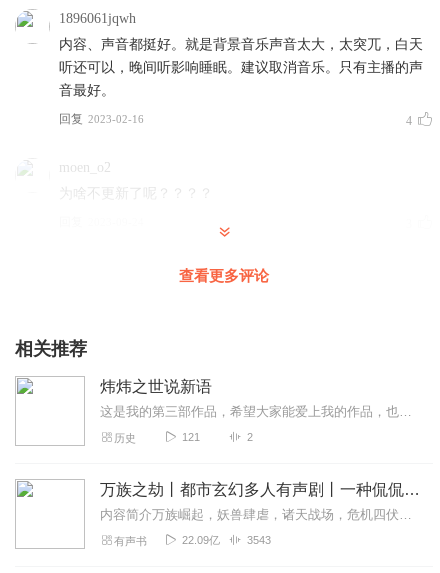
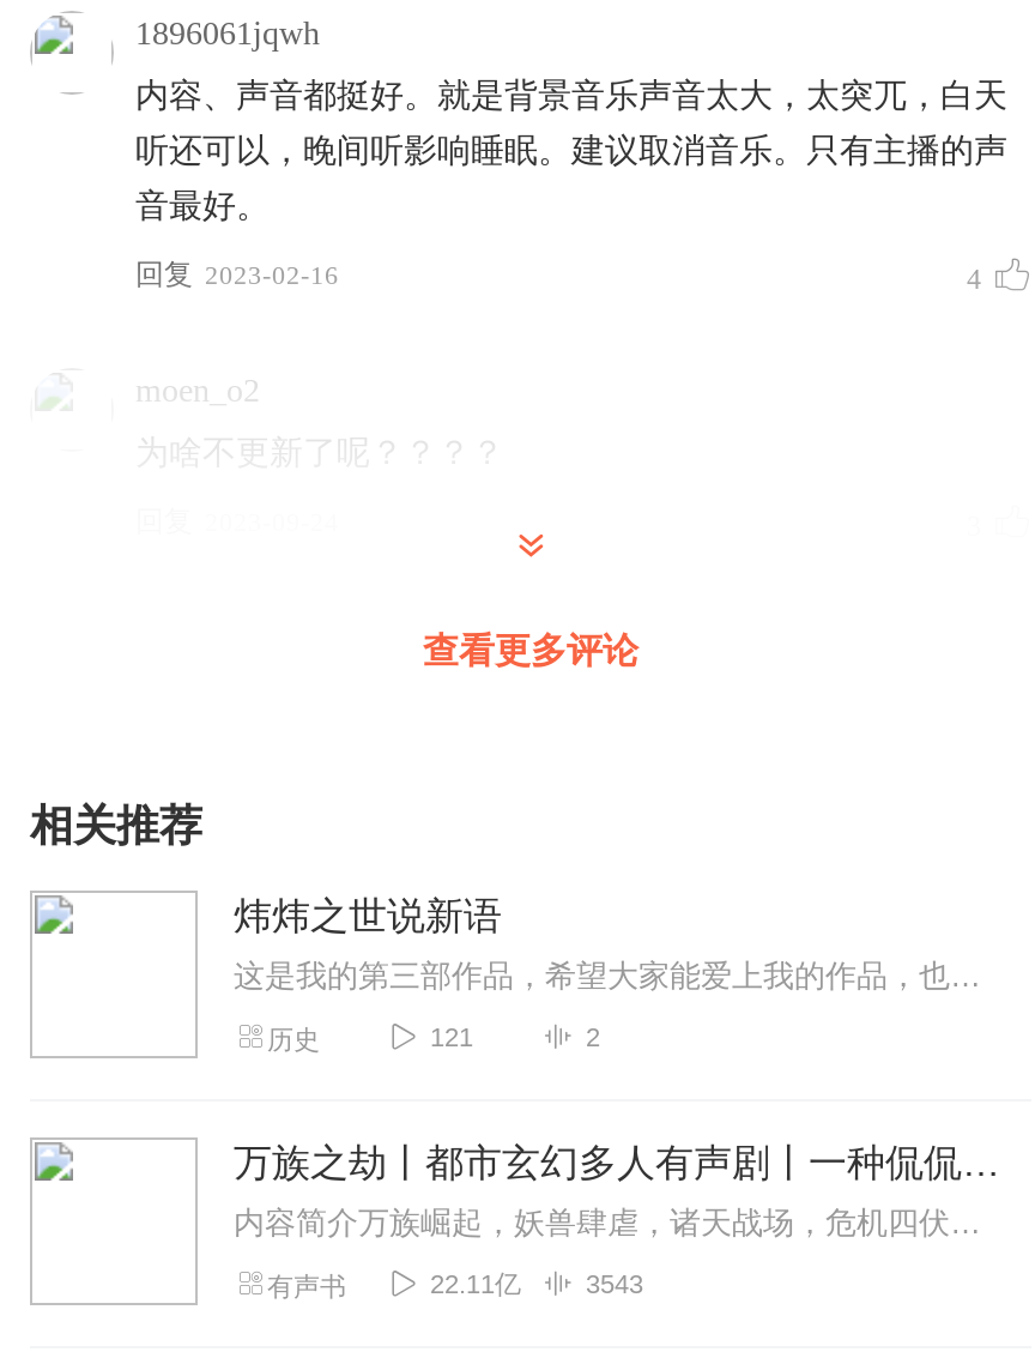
- 22.09亿
+ 22.11亿
